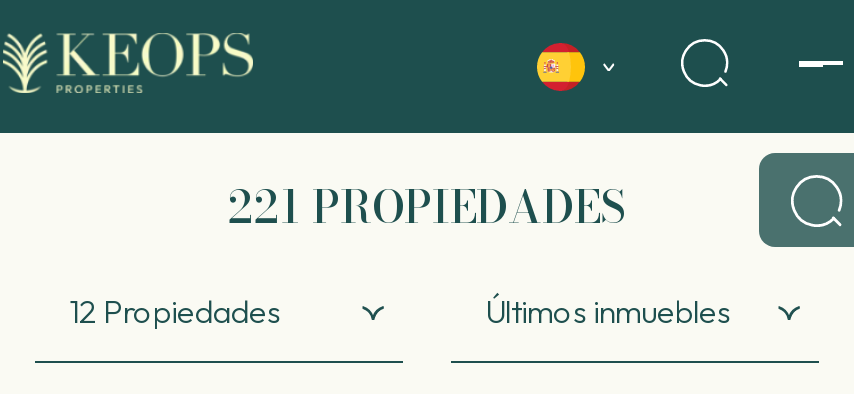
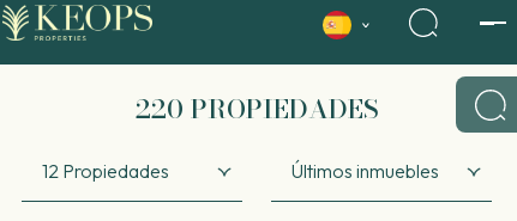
- 221 PROPIEDADES
+ 220 PROPIEDADES
